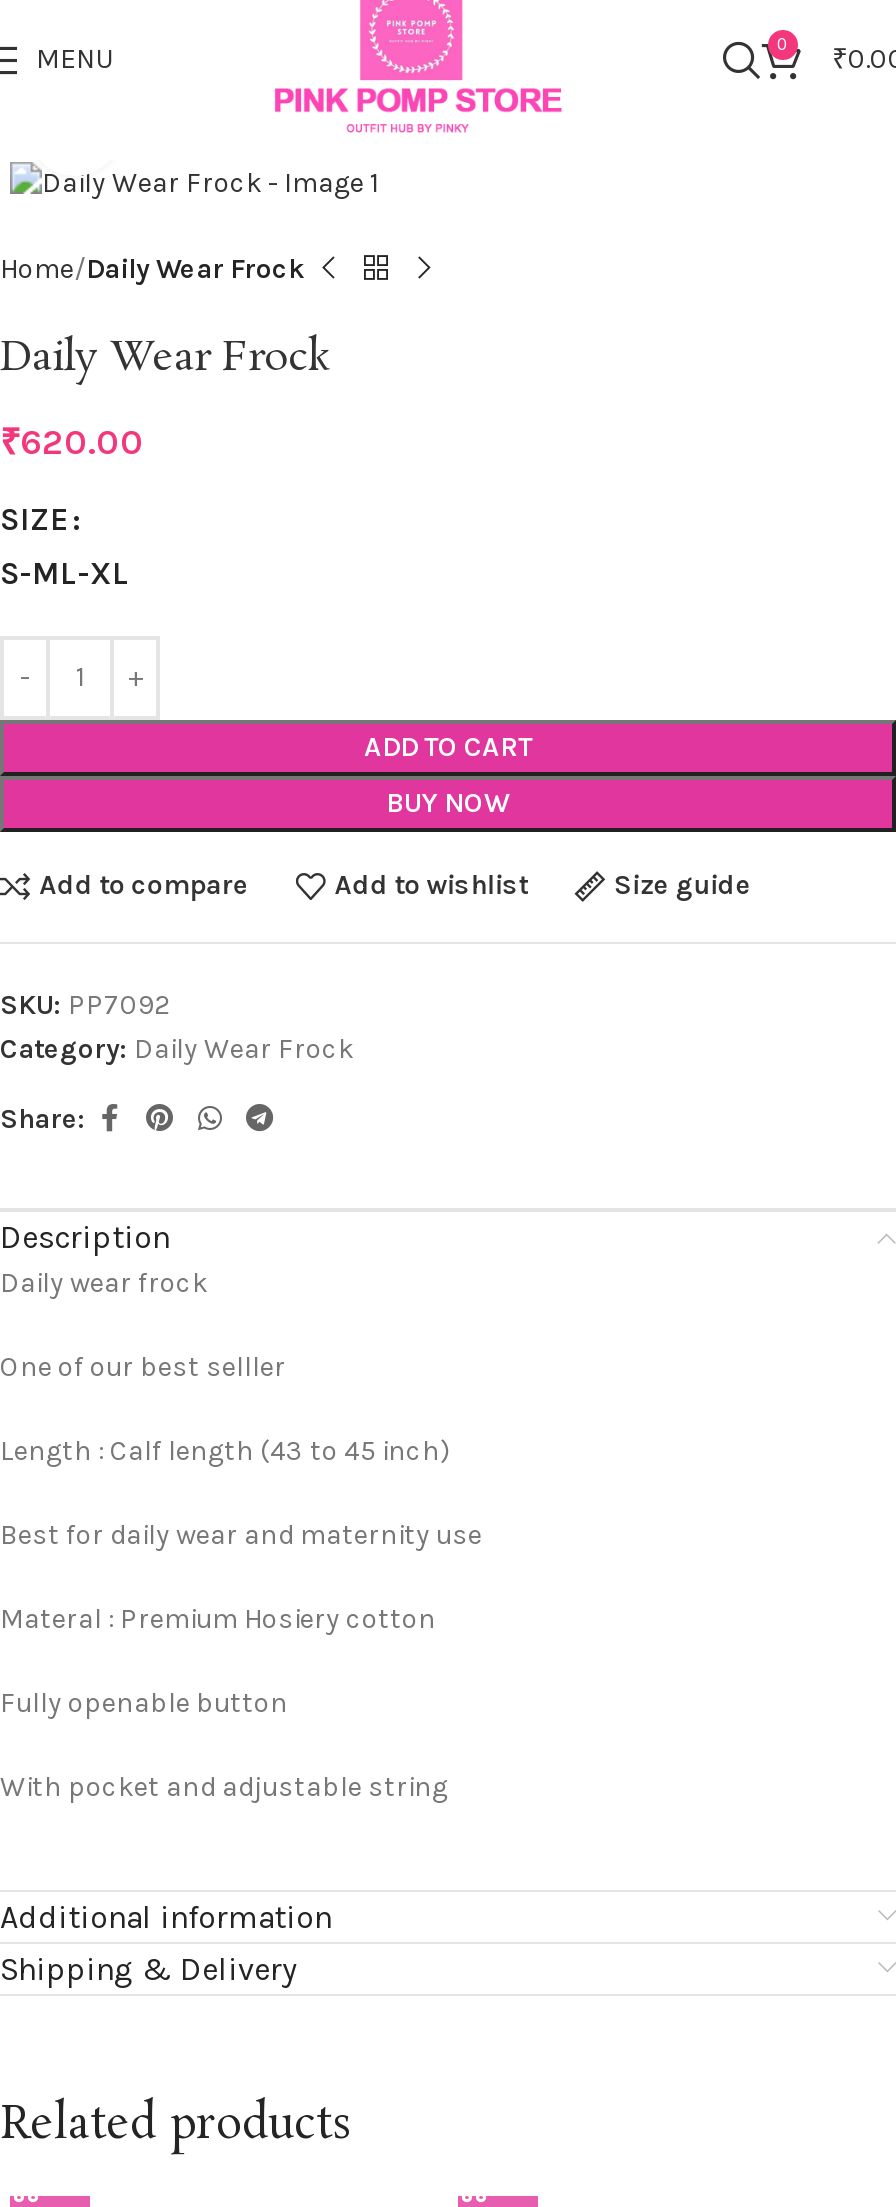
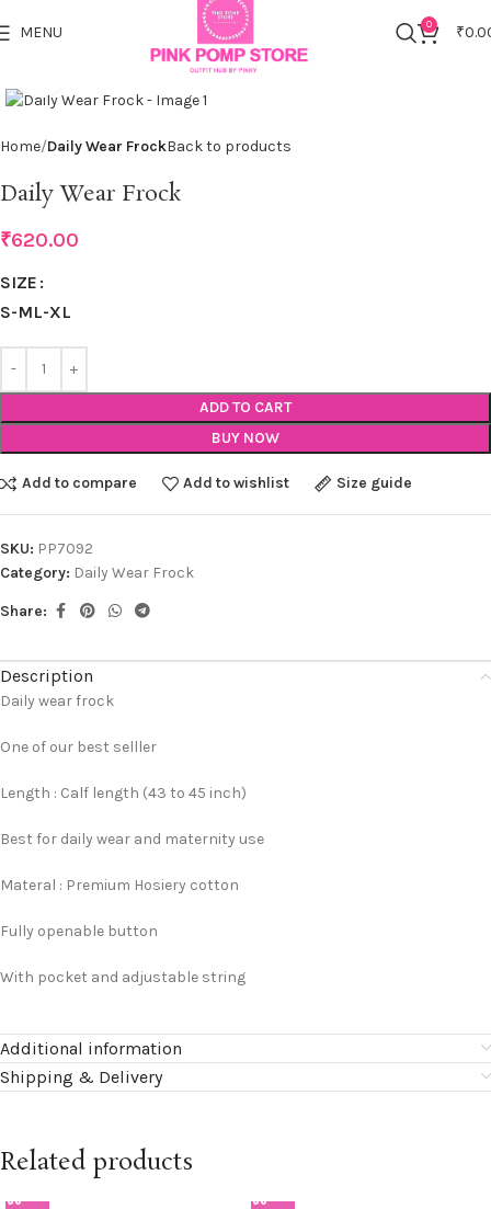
- Home Daily Wear Frock
+ Home Daily Wear Frock Back to products
